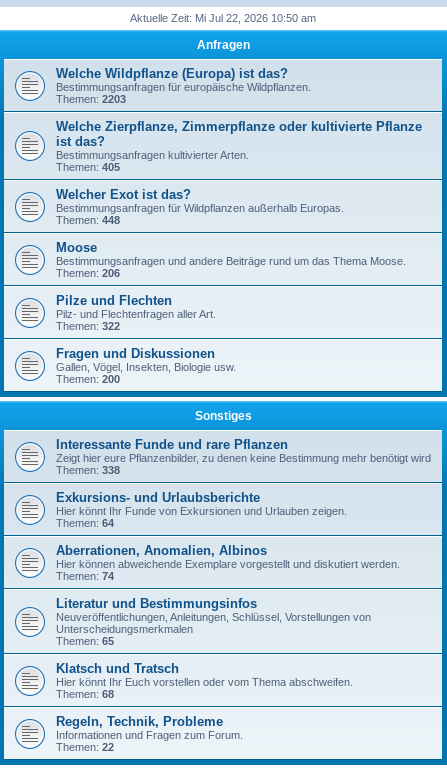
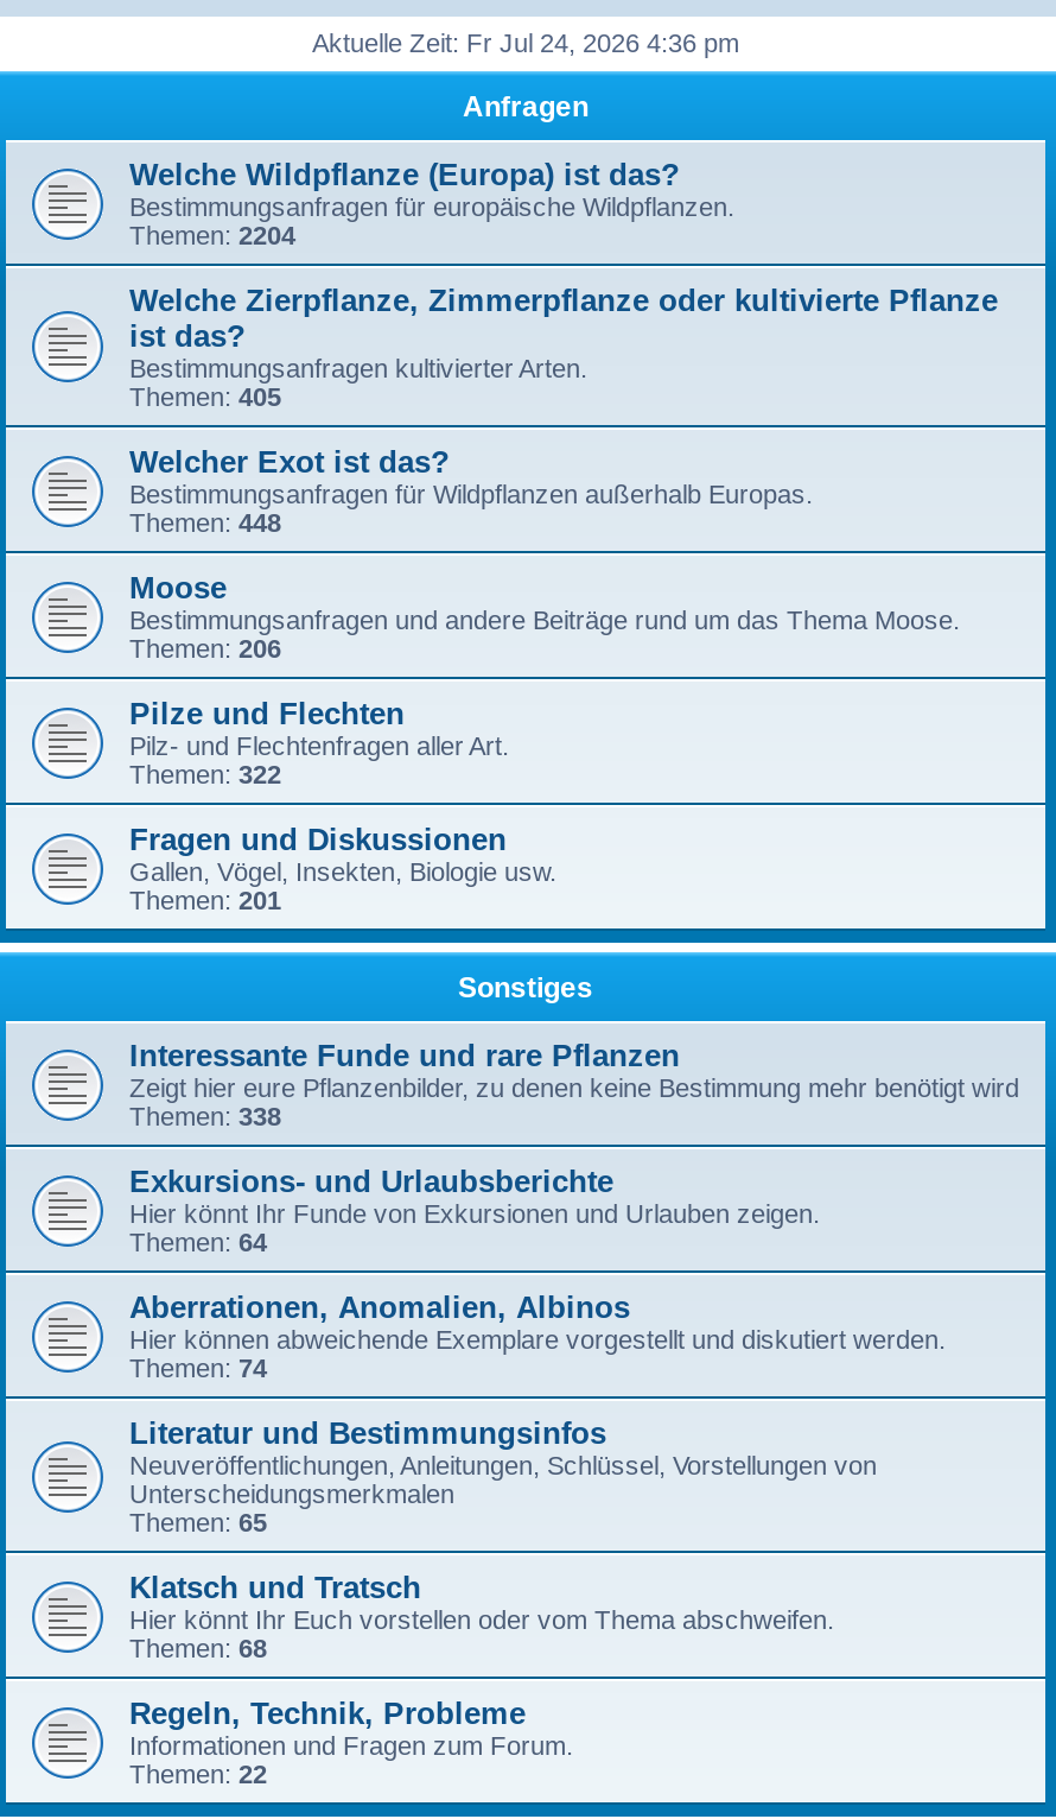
- Aktuelle Zeit: Mi Jul 22, 2026 10:50 am
+ Aktuelle Zeit: Fr Jul 24, 2026 4:36 pm

- Themen: 2203
+ Themen: 2204

- Themen: 200
+ Themen: 201
